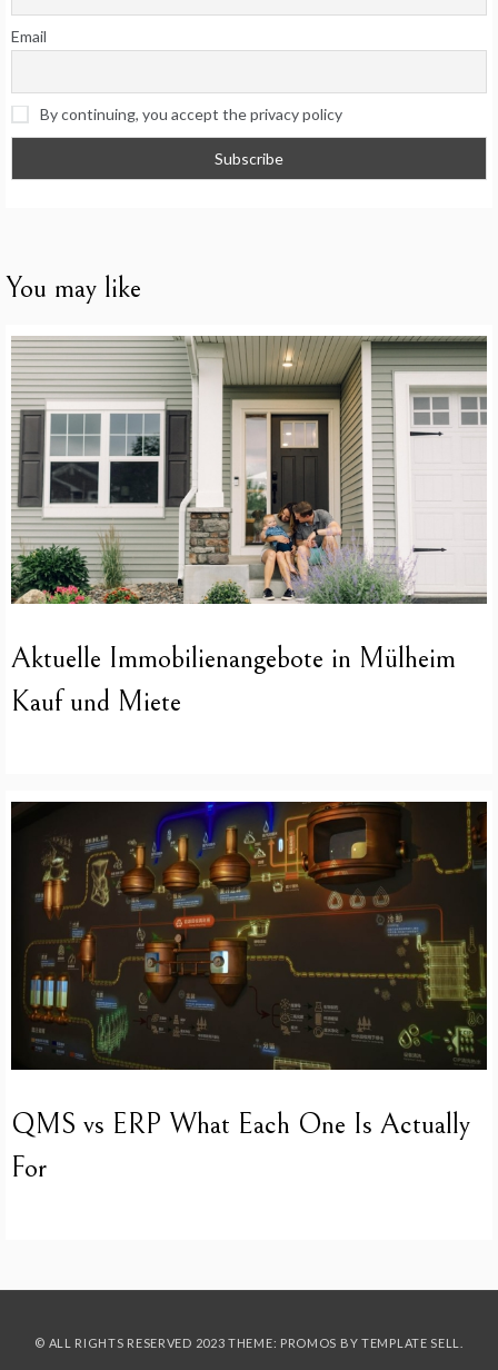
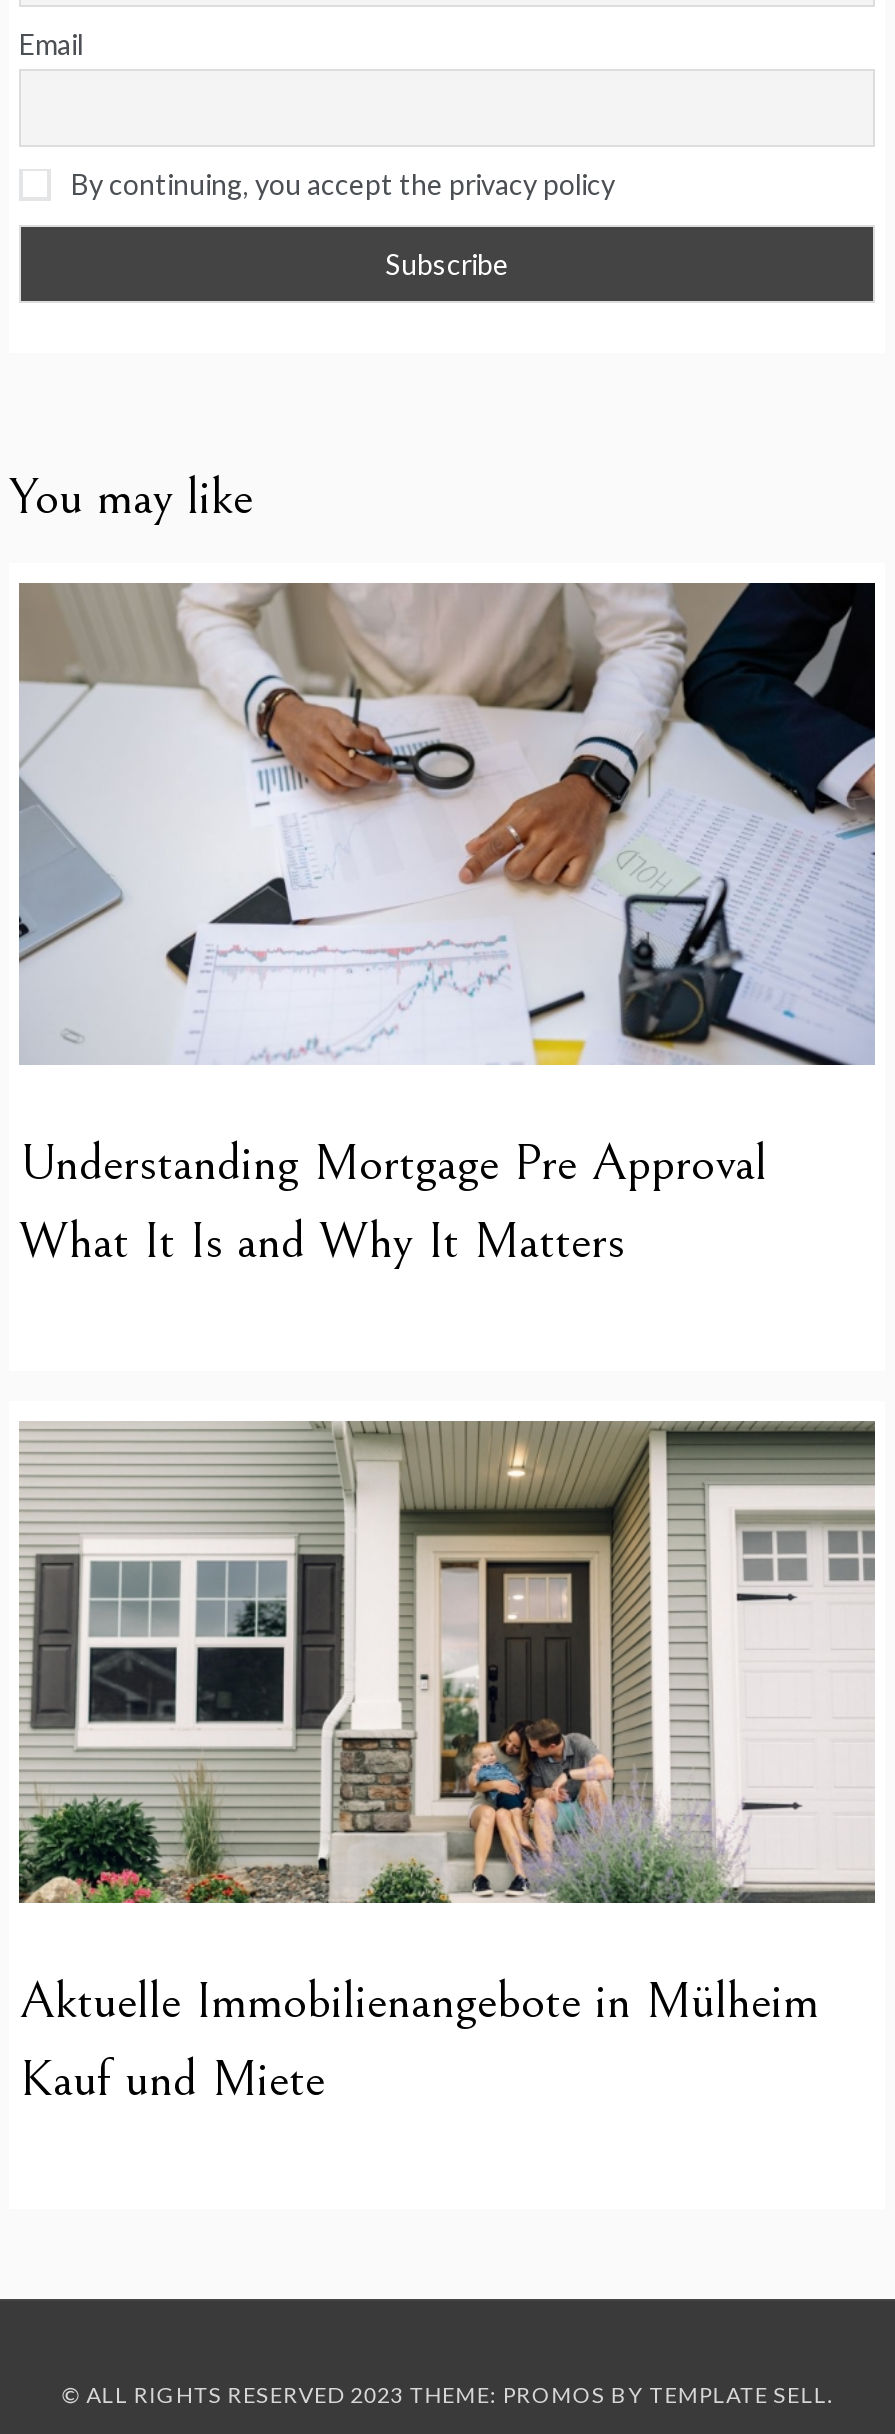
+ [image]
+ Understanding Mortgage Pre Approval
+ What It Is and Why It Matters

moved down: [image] | Aktuelle Immobilienangebote in Mülheim | Kauf und Miete

- [image]
- QMS vs ERP What Each One Is Actually
- For
